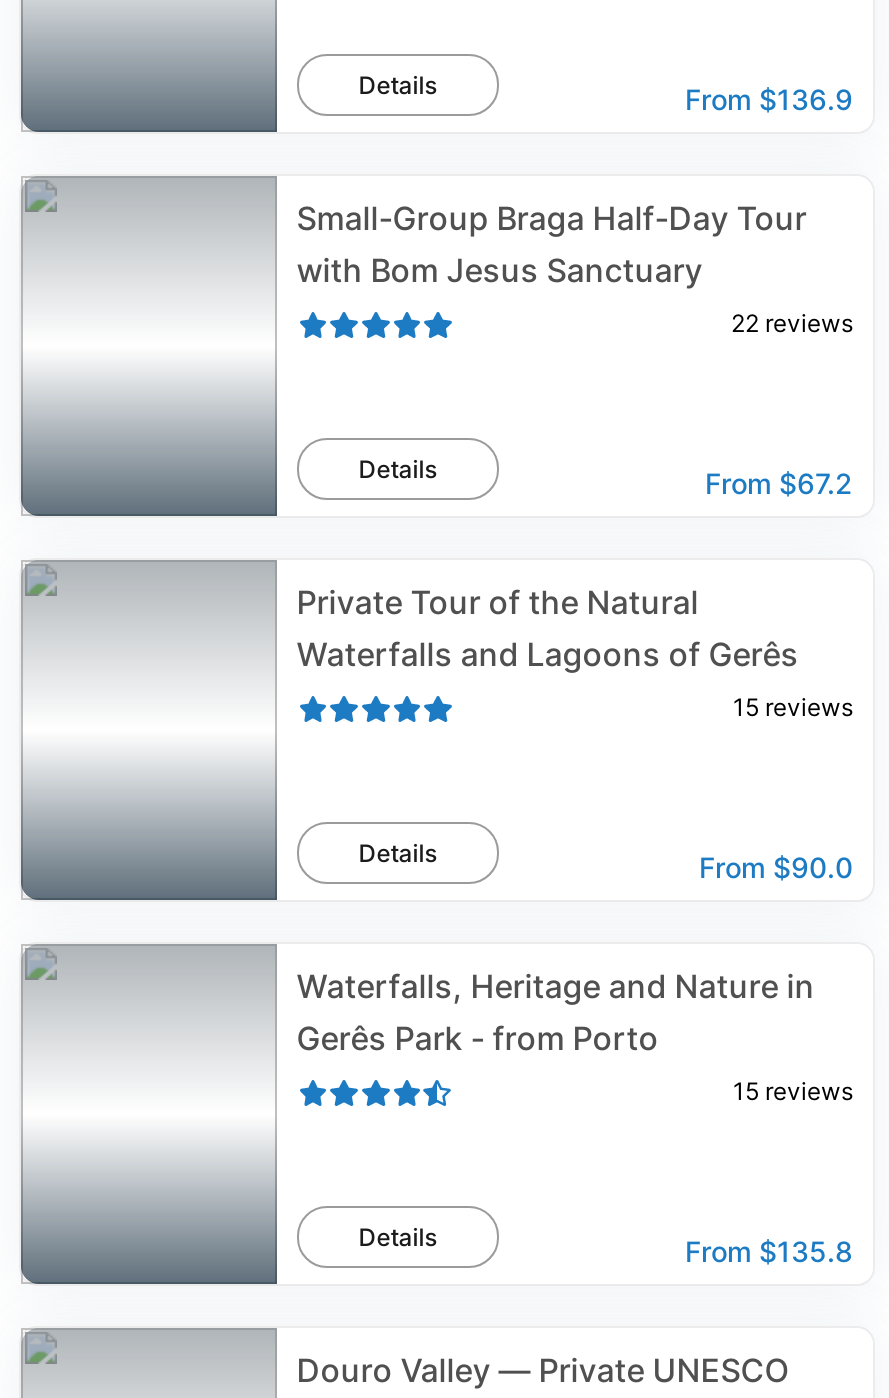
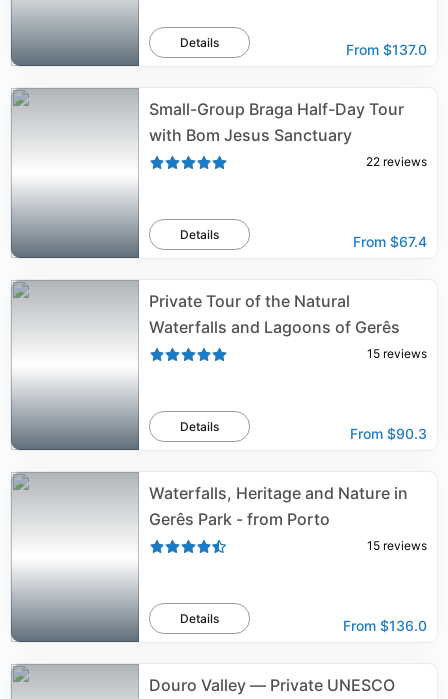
- From $136.9
+ From $137.0

- From $67.2
+ From $67.4

- From $90.0
+ From $90.3

- From $135.8
+ From $136.0
